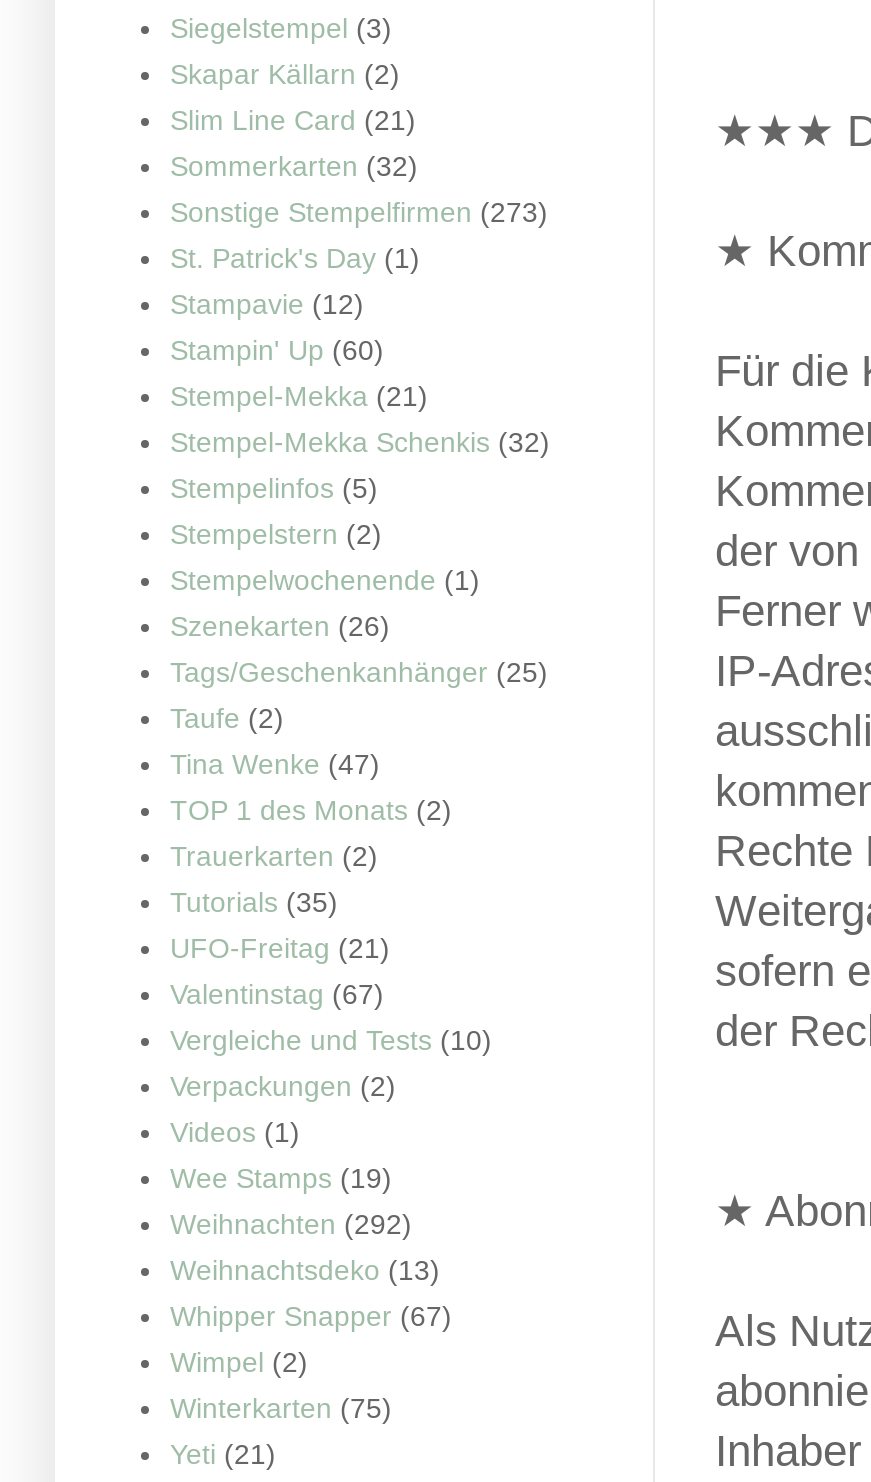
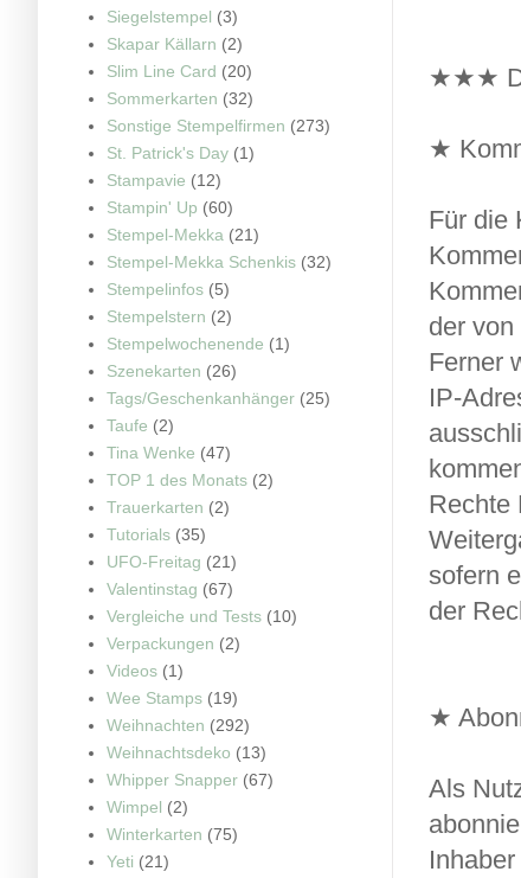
- Slim Line Card (21)
+ Slim Line Card (20)
